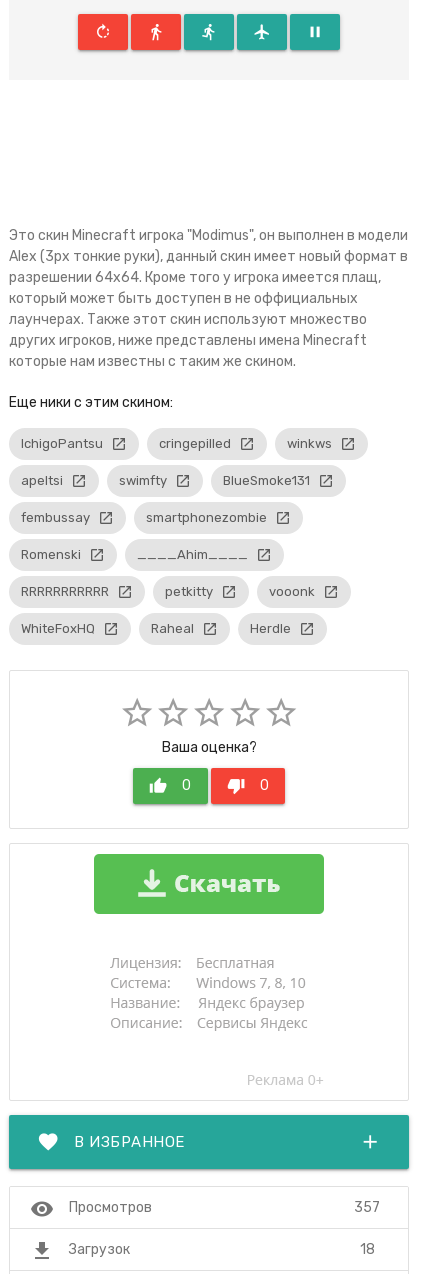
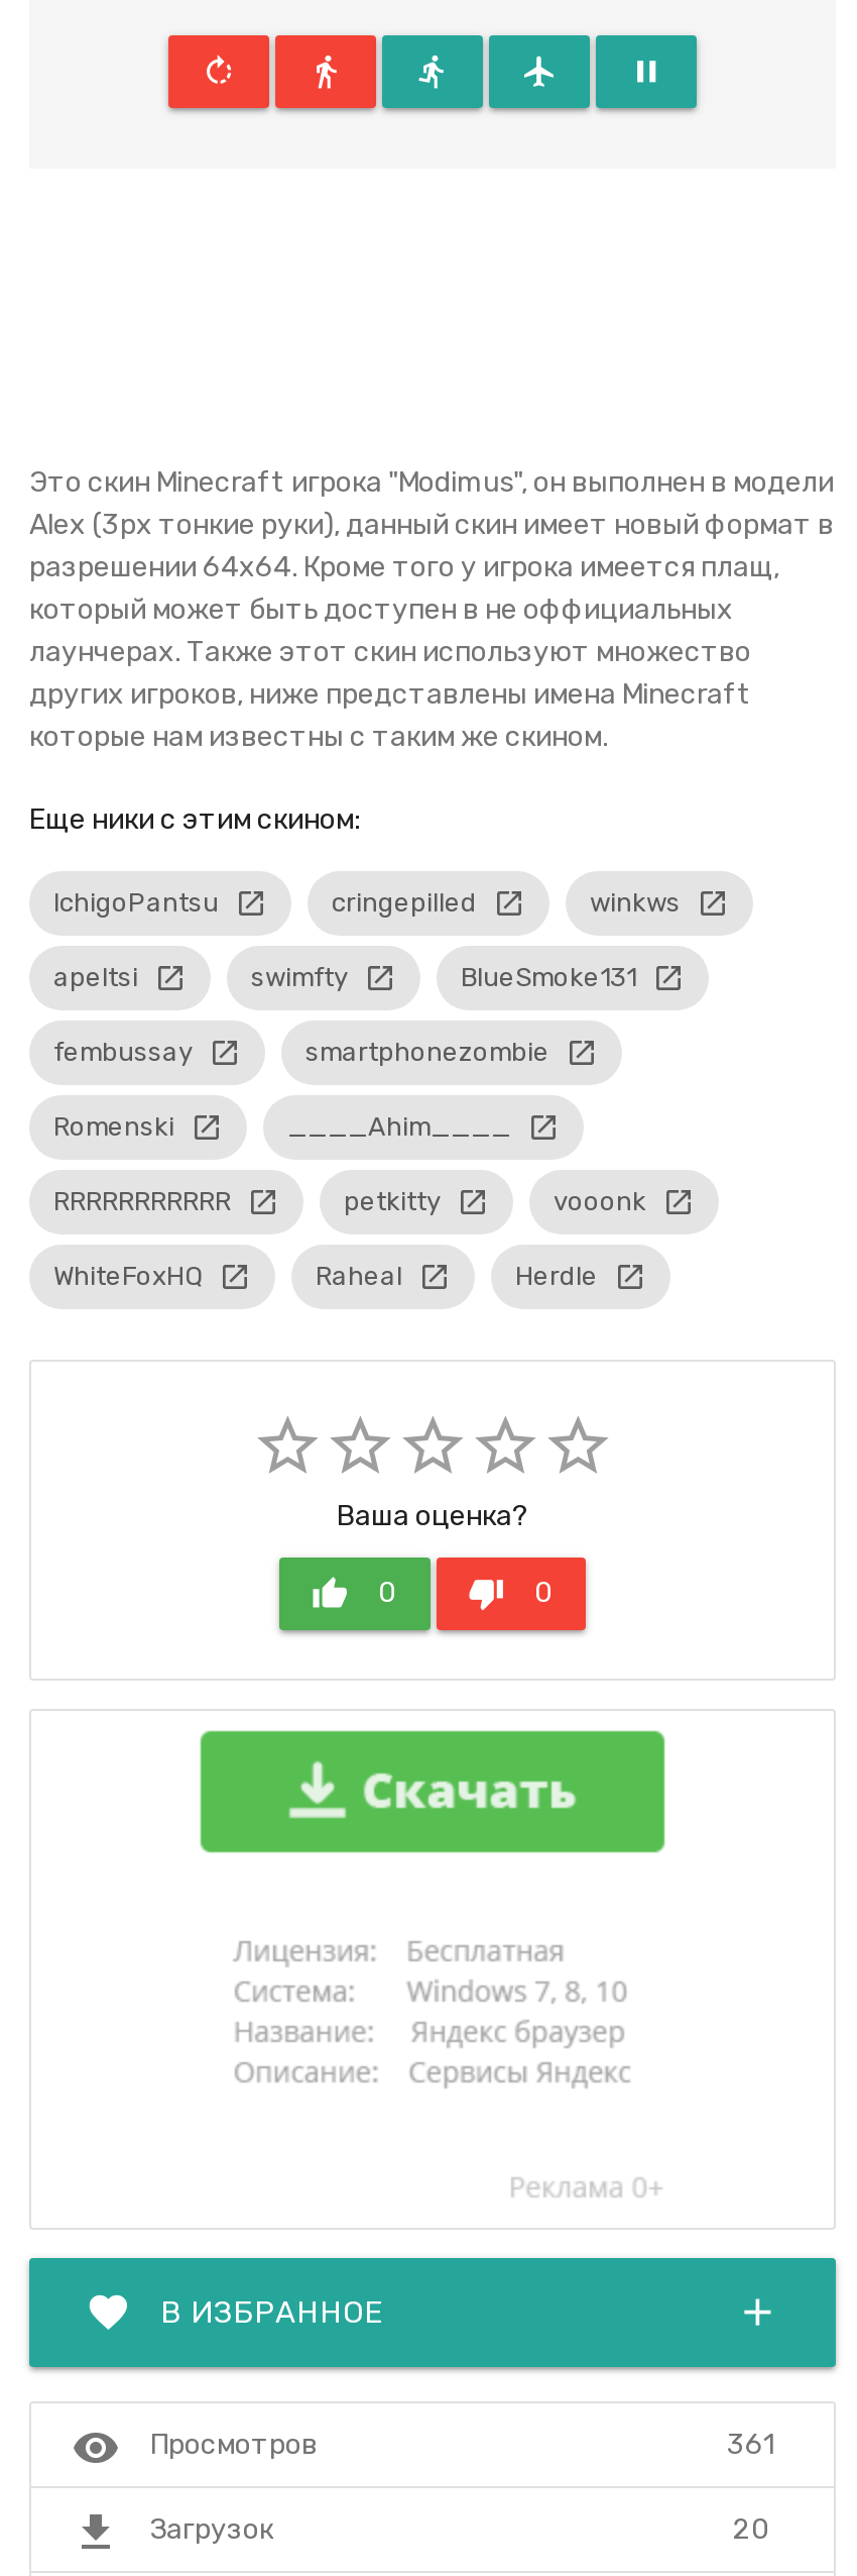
- 357
+ 361

- 18
+ 20
